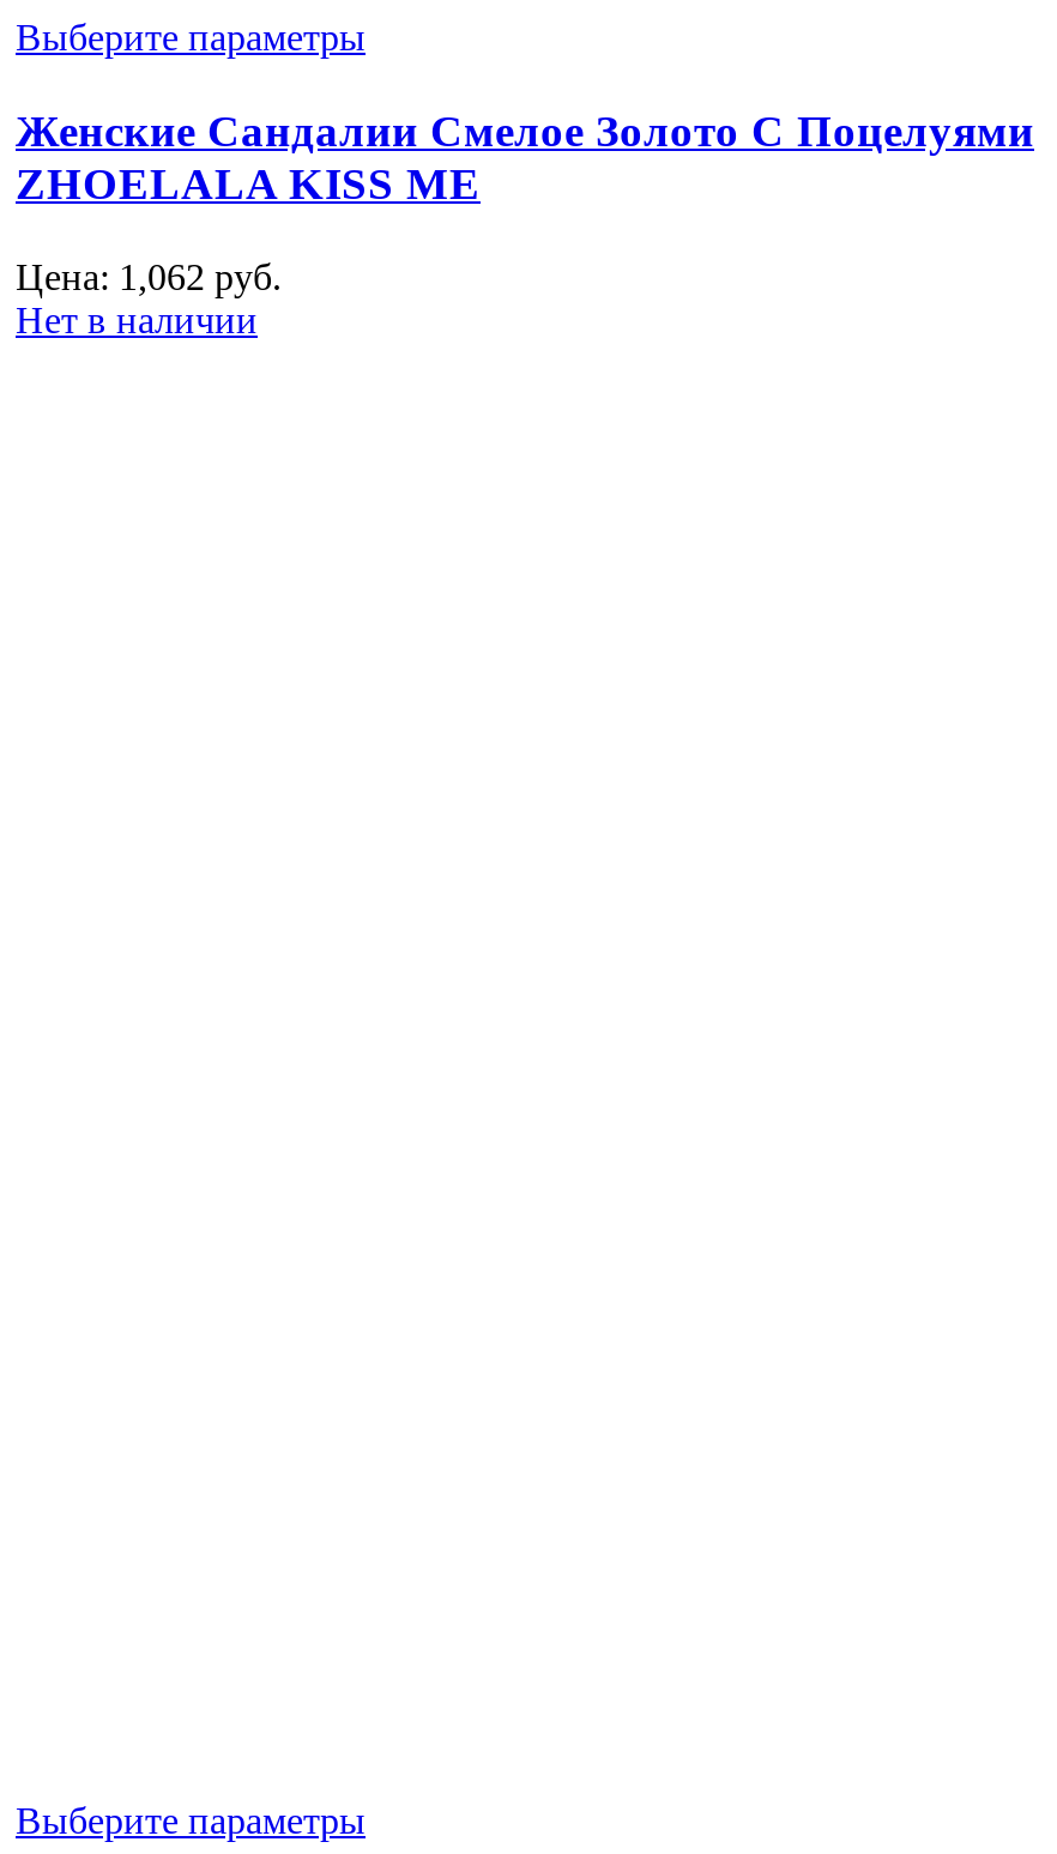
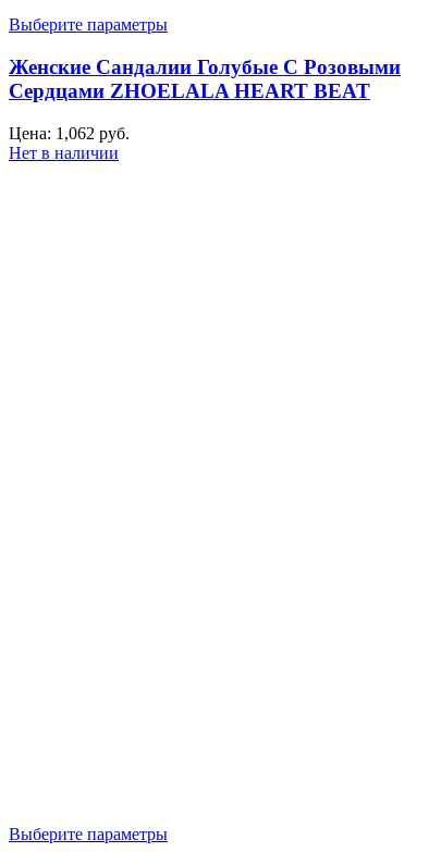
- Женские Сандалии Смелое Золото С Поцелуями
- ZHOELALA KISS ME
+ Женские Сандалии Голубые С Розовыми
+ Сердцами ZHOELALA HEART BEAT
